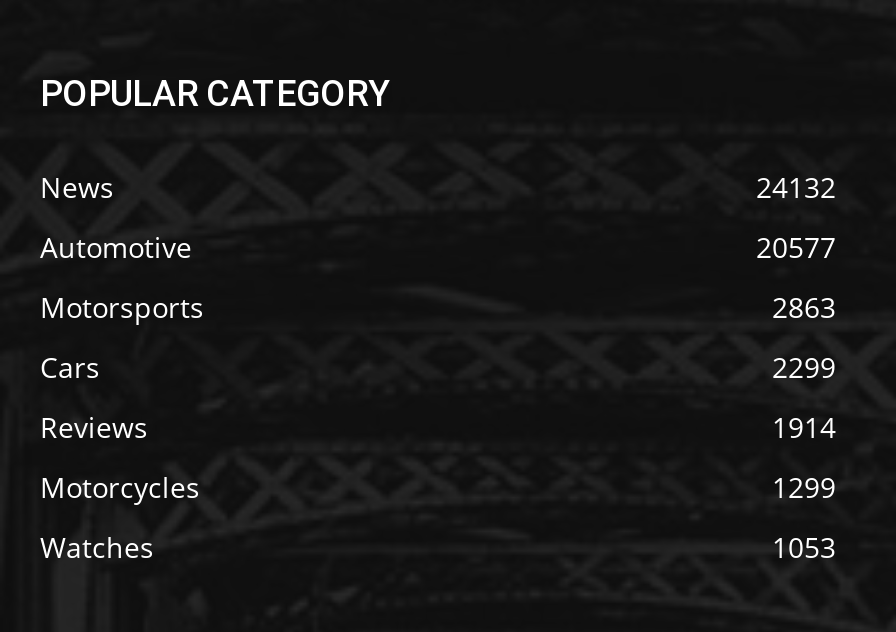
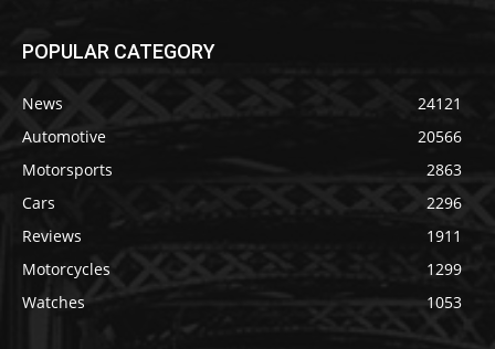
- 24132
+ 24121

- 20577
+ 20566

- 2299
+ 2296

- 1914
+ 1911
